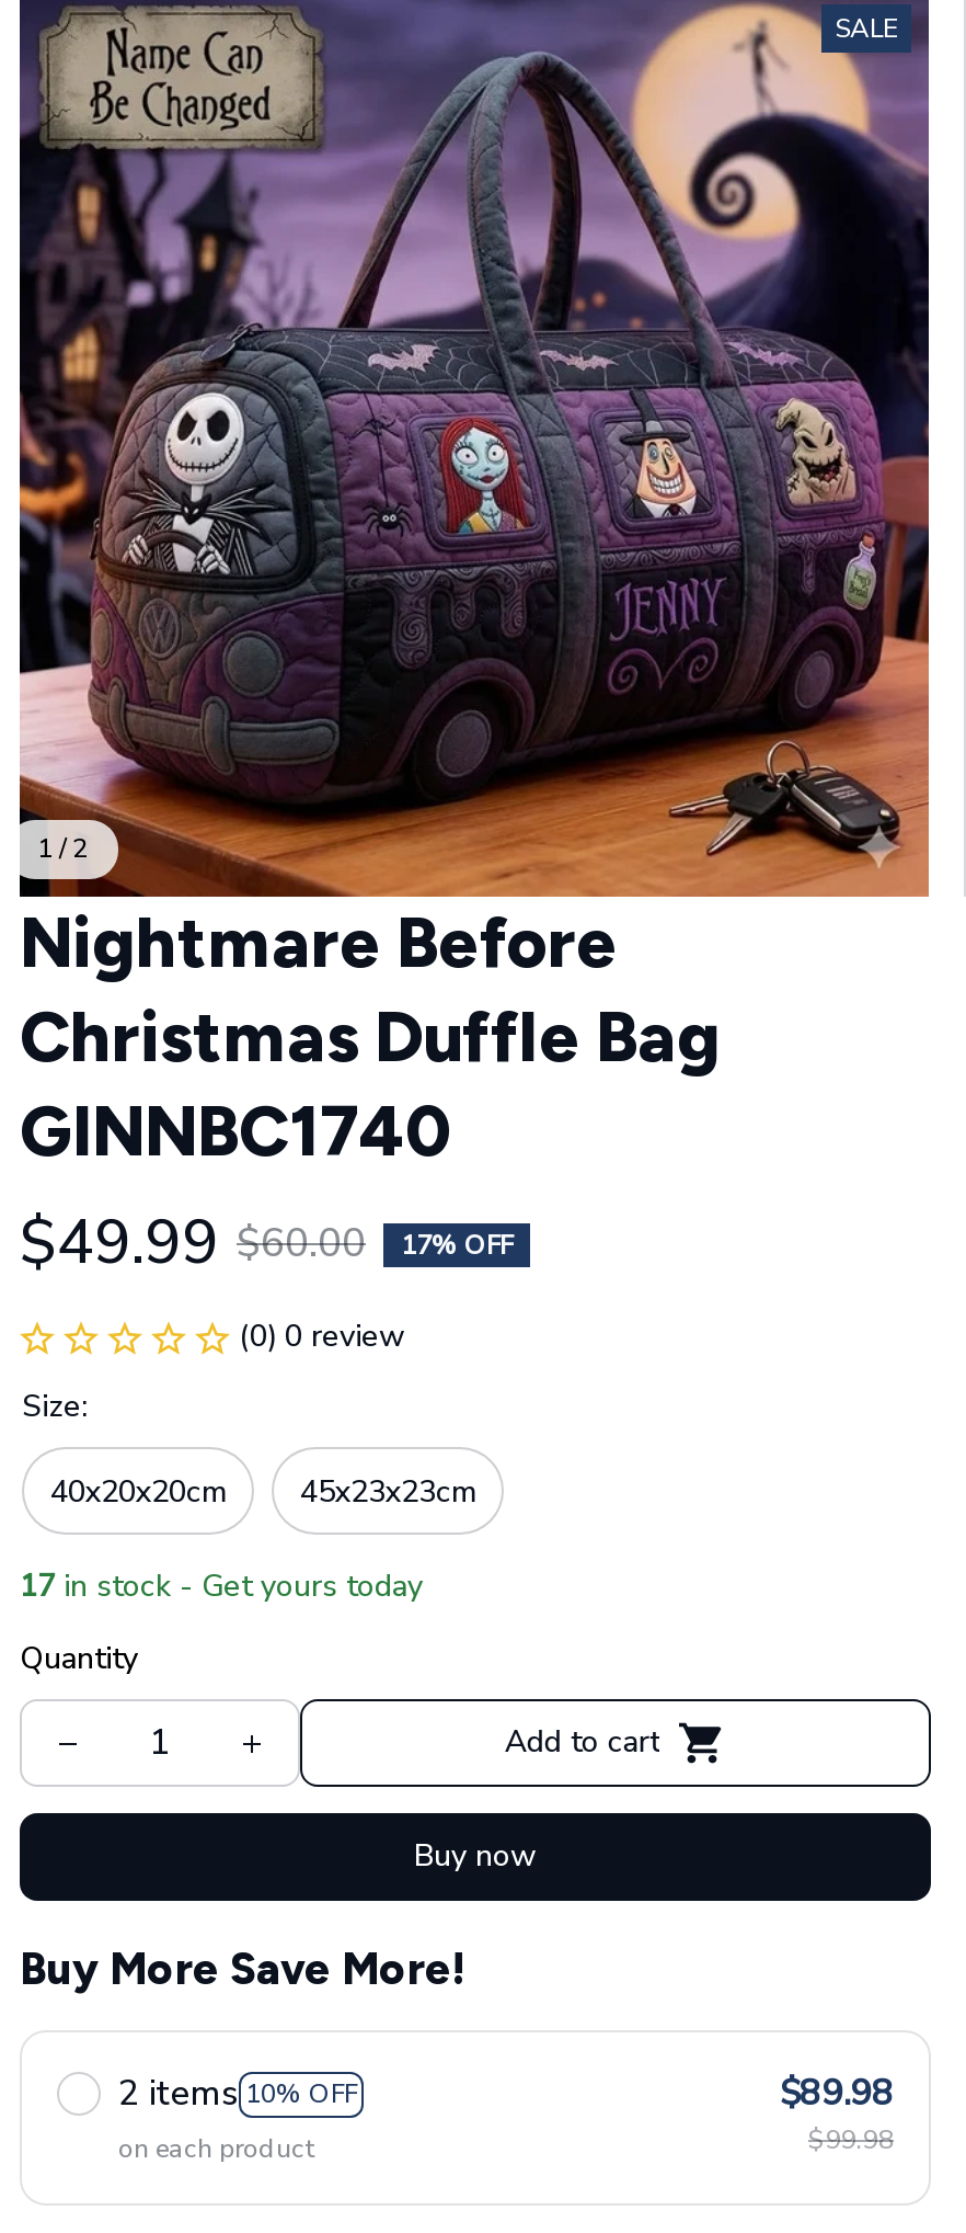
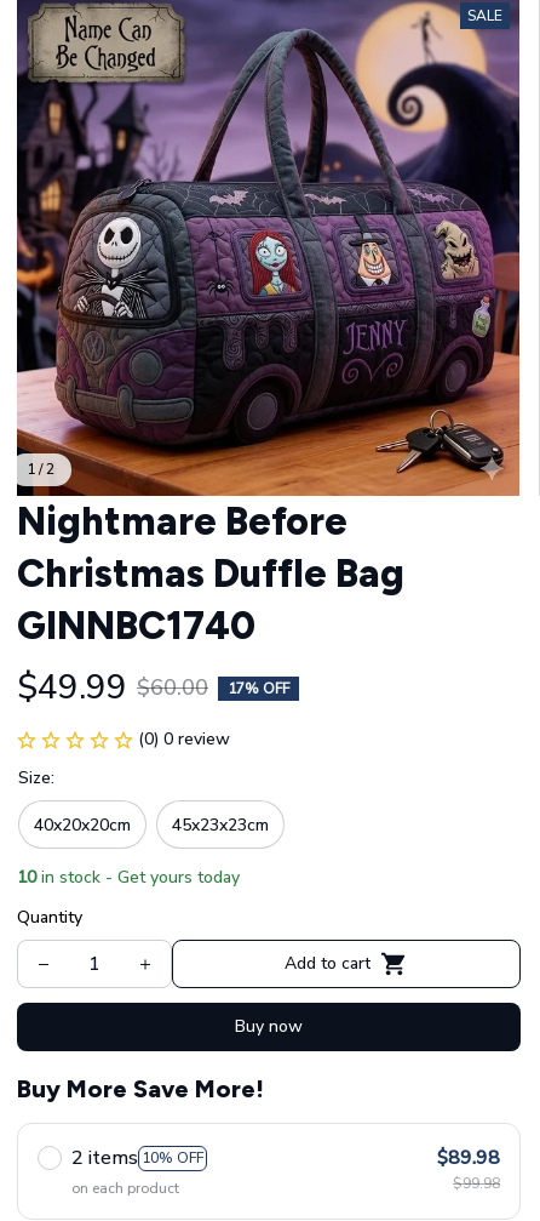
- 17 in stock - Get yours today
+ 10 in stock - Get yours today
